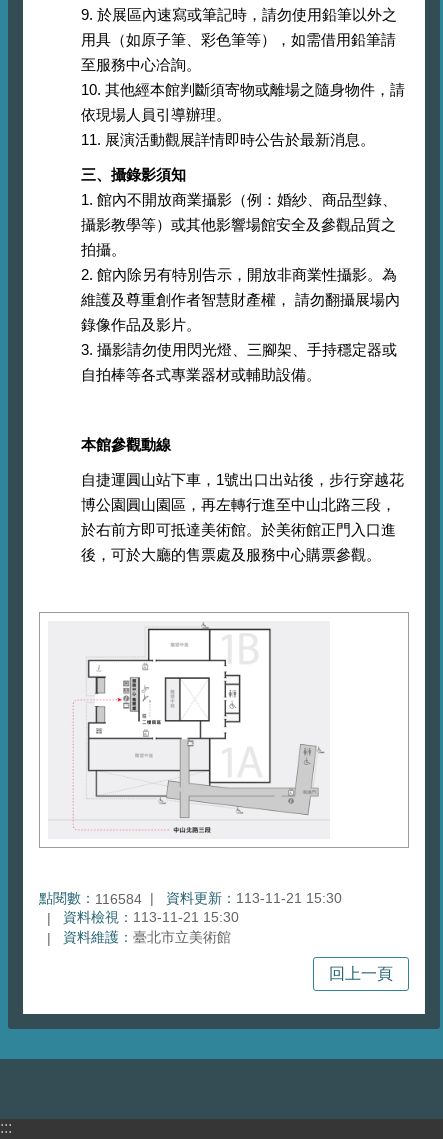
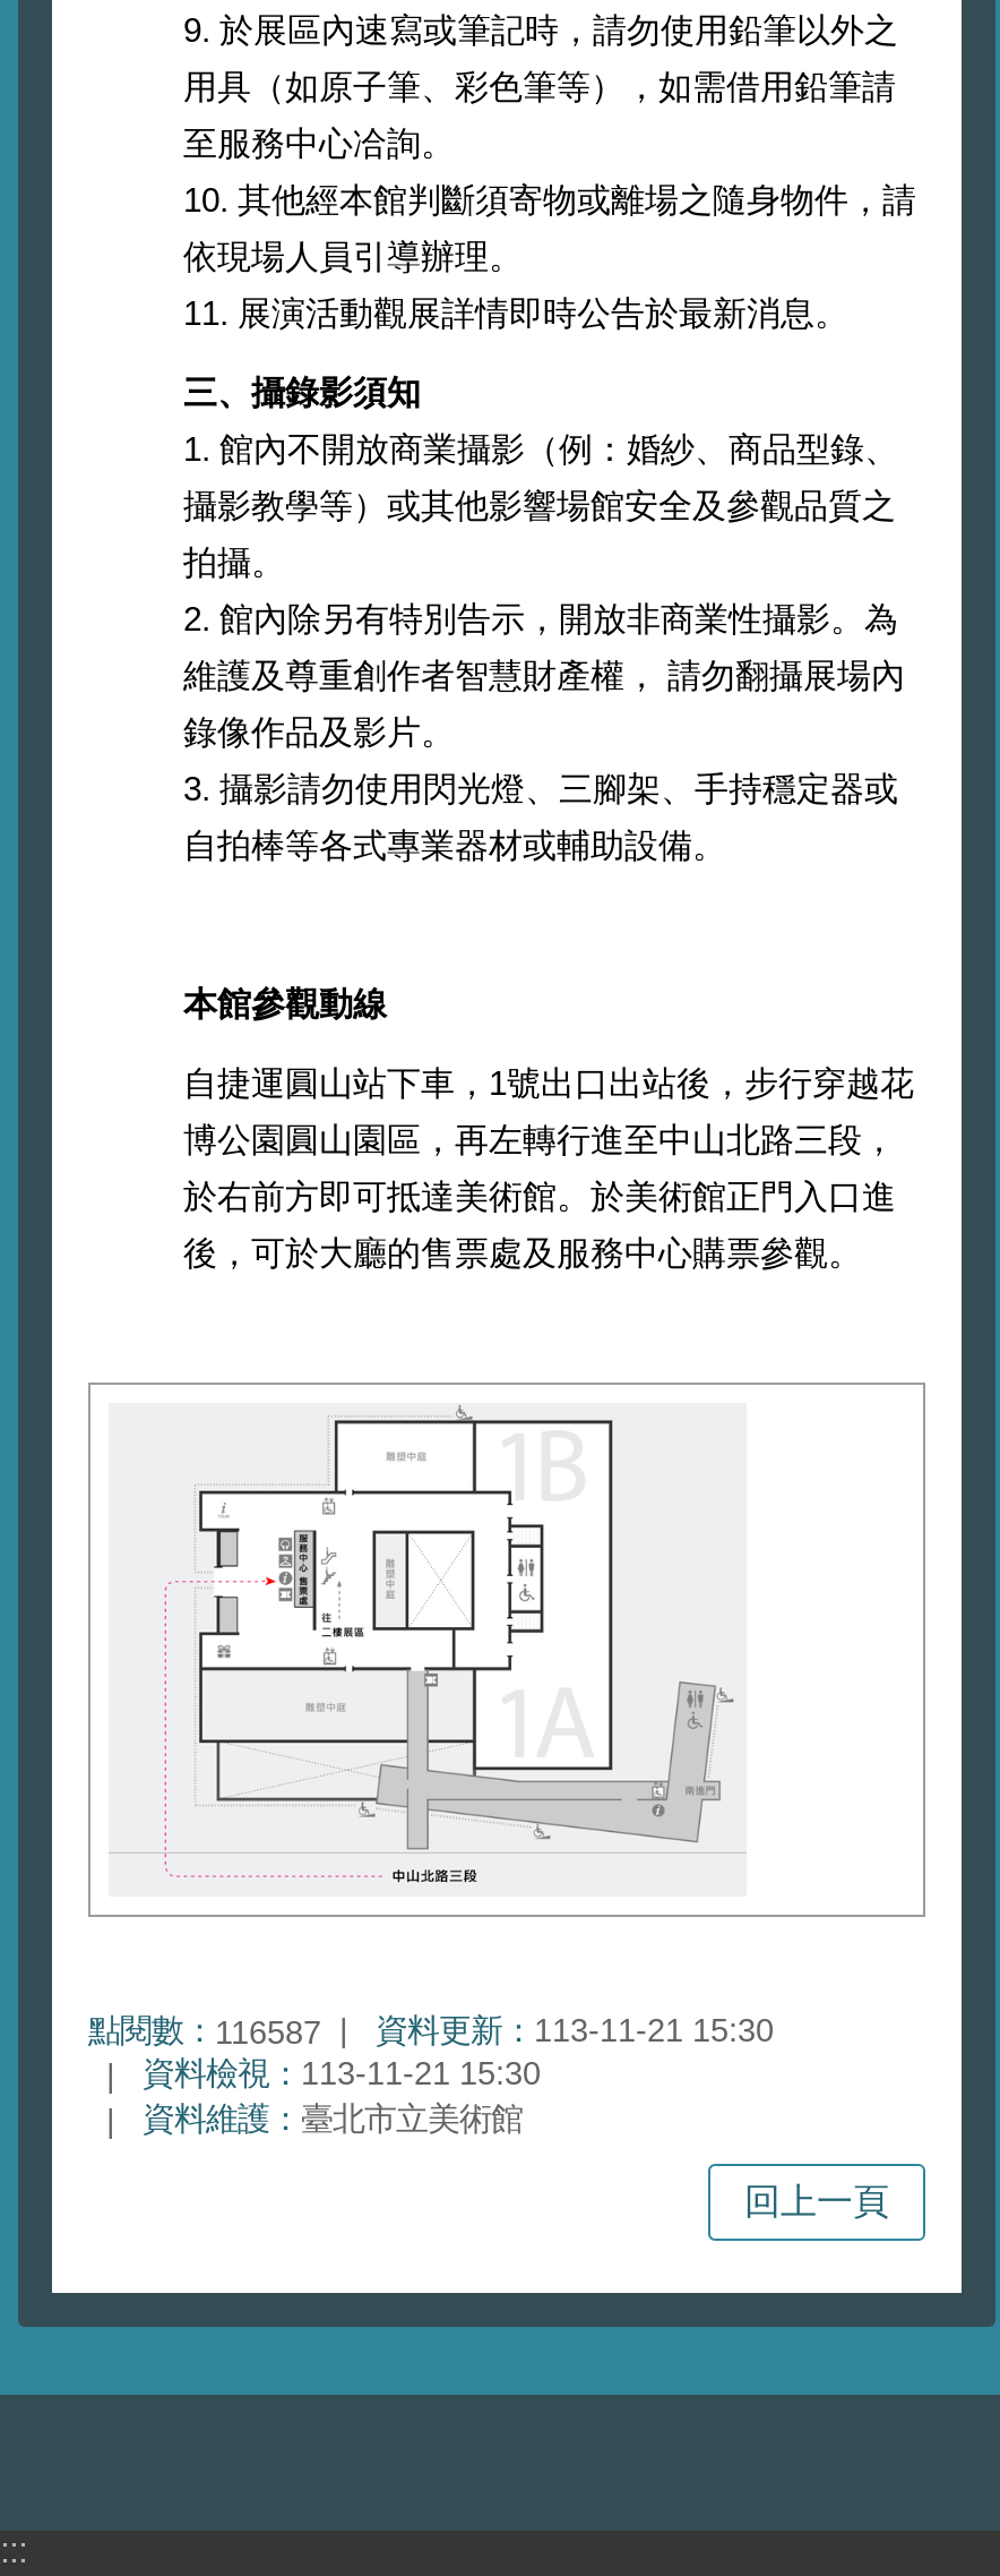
- 點閱數：116584 資料更新：113-11-21 15:30
+ 點閱數：116587 資料更新：113-11-21 15:30
